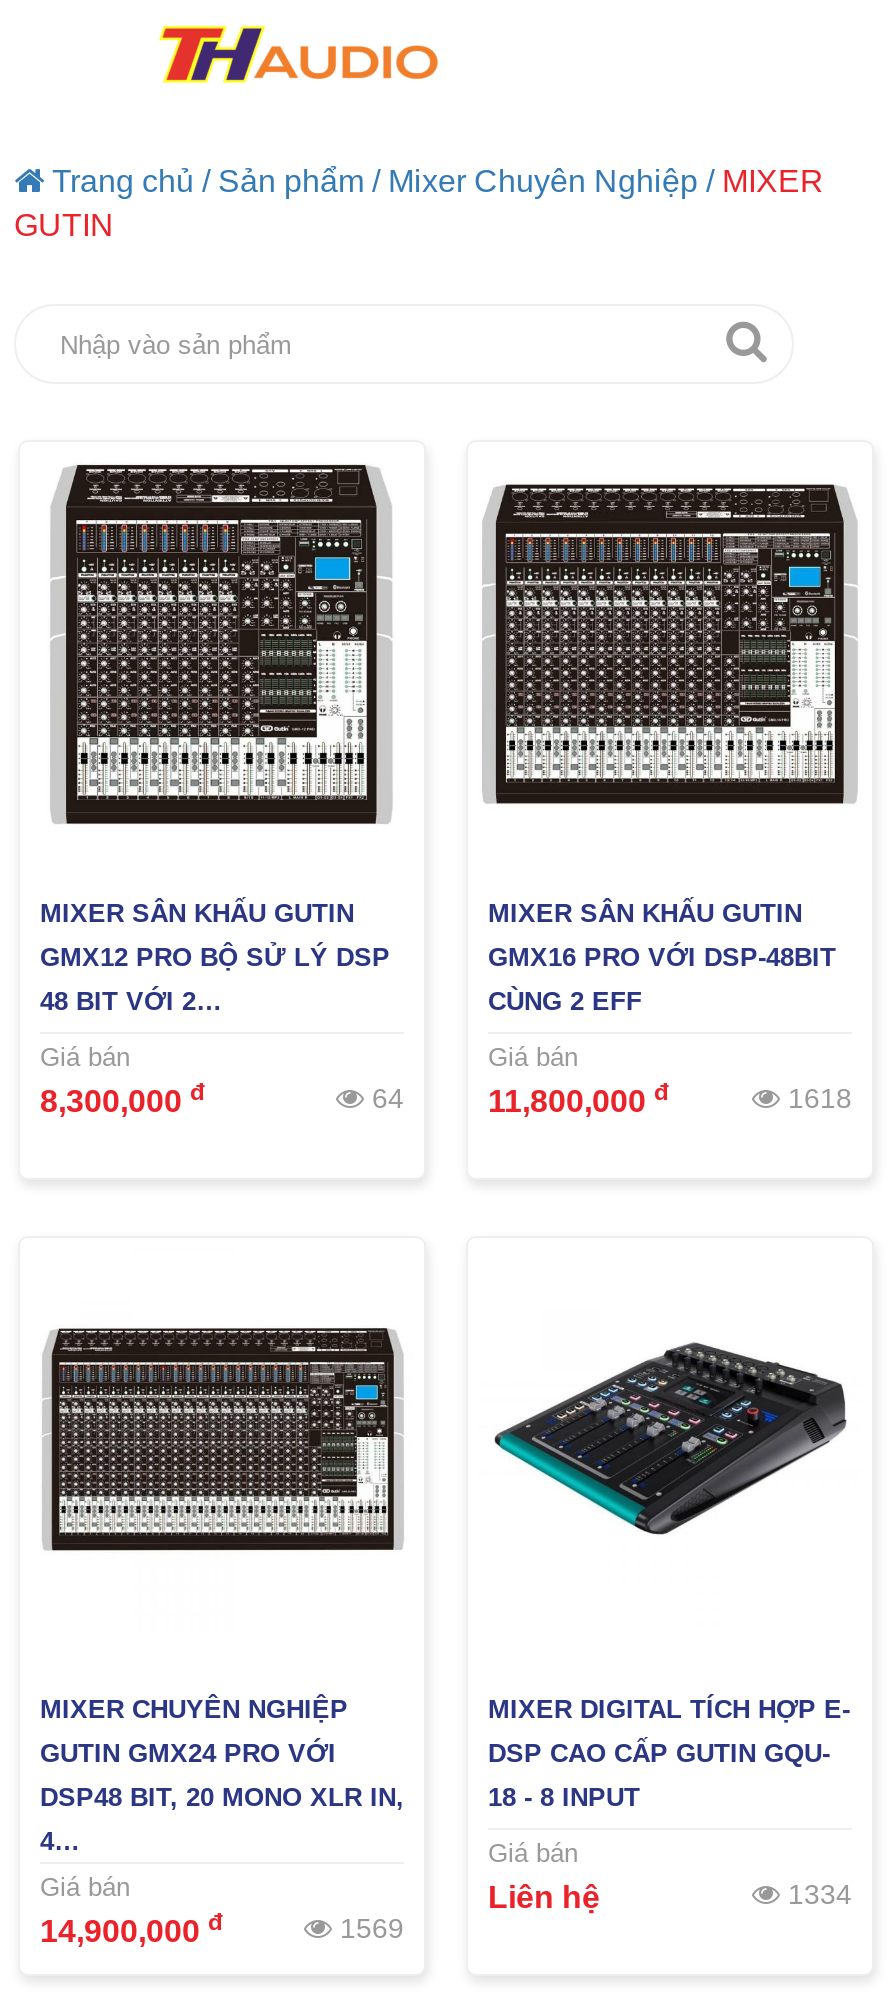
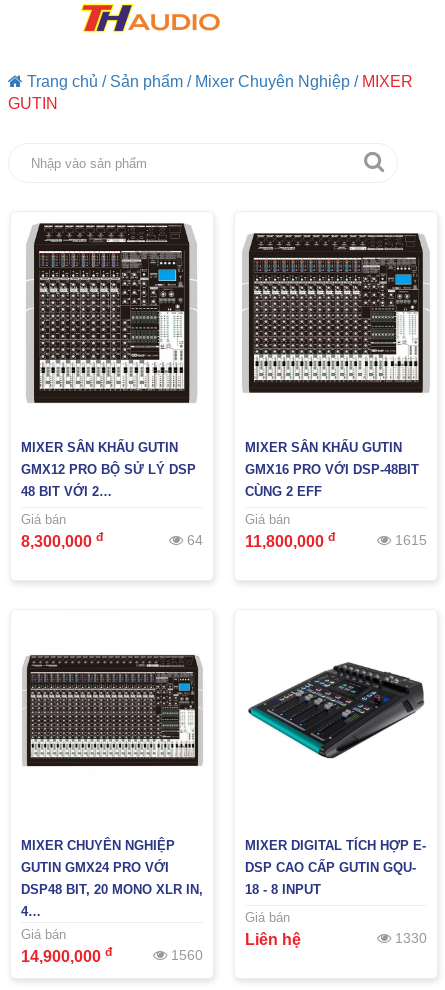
- 1618
+ 1615

- 1334
+ 1330

- 1569
+ 1560
